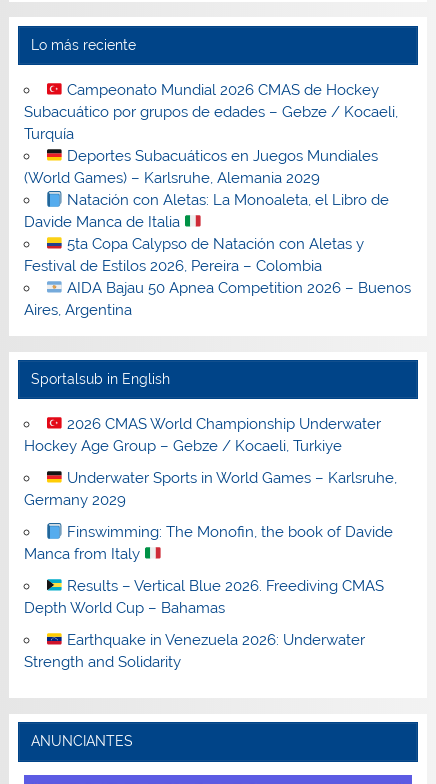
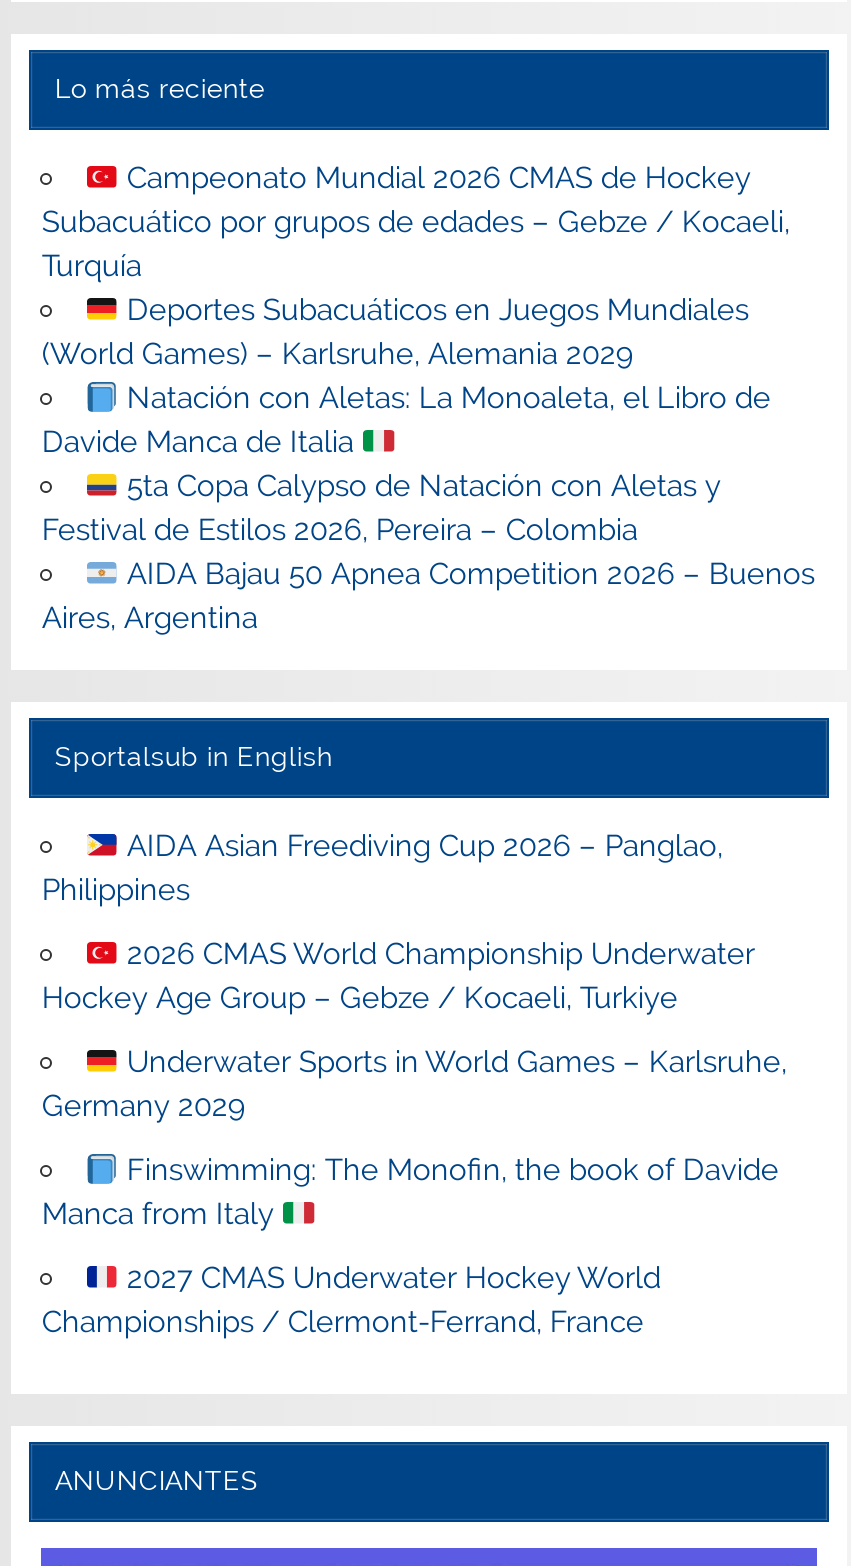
+ AIDA Asian Freediving Cup 2026 – Panglao,
+ Philippines

moved down: 2026 CMAS World Championship Underwater | Hockey Age Group – Gebze / Kocaeli, Turkiye | Underwater Sports in World Games – Karlsruhe, | Germany 2029 | Finswimming: The Monofin, the book of Davide | Manca from Italy

- Results – Vertical Blue 2026. Freediving CMAS
- Depth World Cup – Bahamas
- Earthquake in Venezuela 2026: Underwater
- Strength and Solidarity
+ 2027 CMAS Underwater Hockey World
+ Championships / Clermont-Ferrand, France
